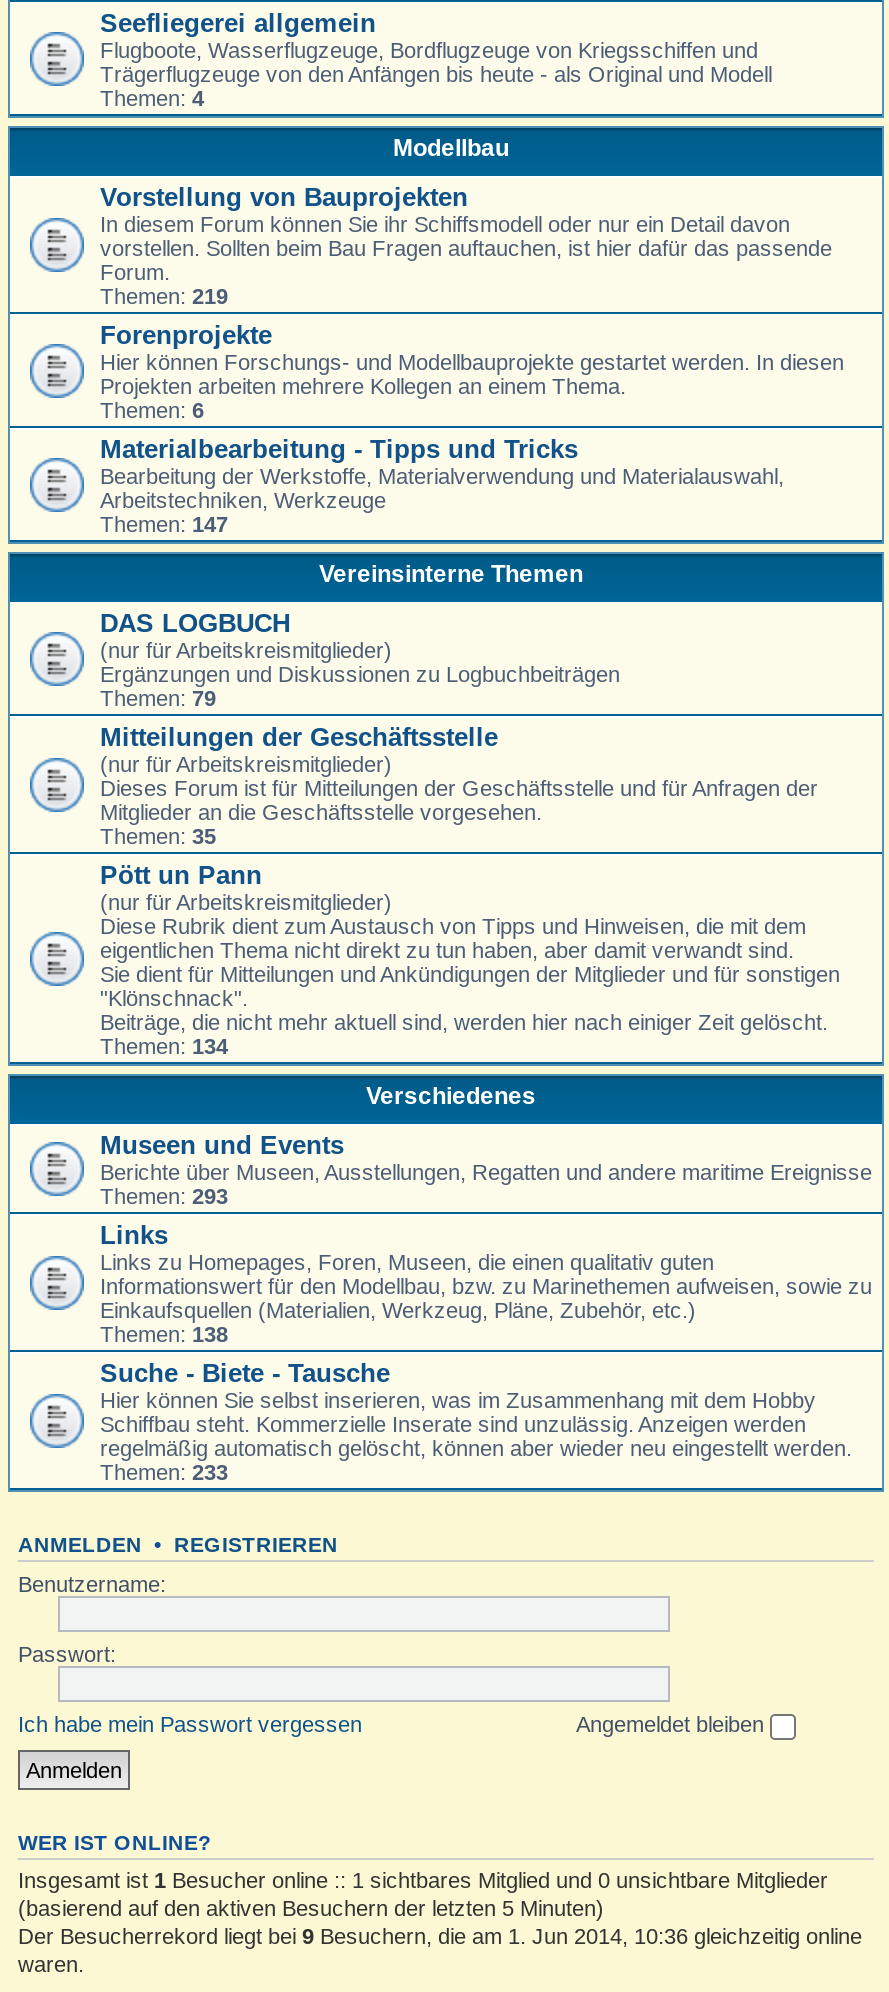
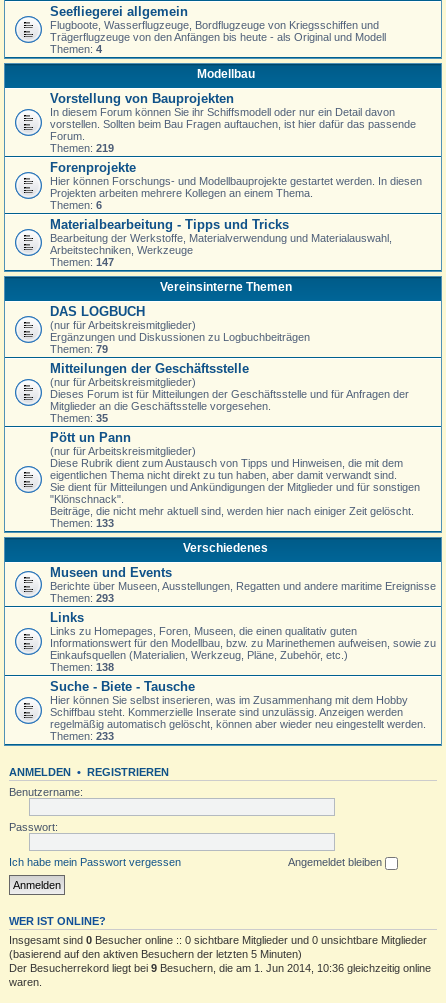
- Themen: 134
+ Themen: 133

- Insgesamt ist 1 Besucher online :: 1 sichtbares Mitglied und 0 unsichtbare Mitglieder
+ Insgesamt sind 0 Besucher online :: 0 sichtbare Mitglieder und 0 unsichtbare Mitglieder
